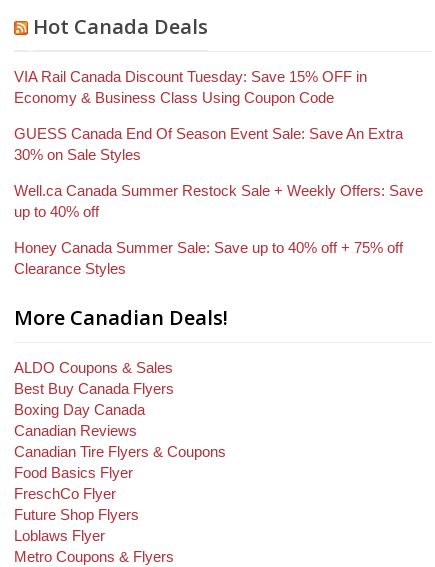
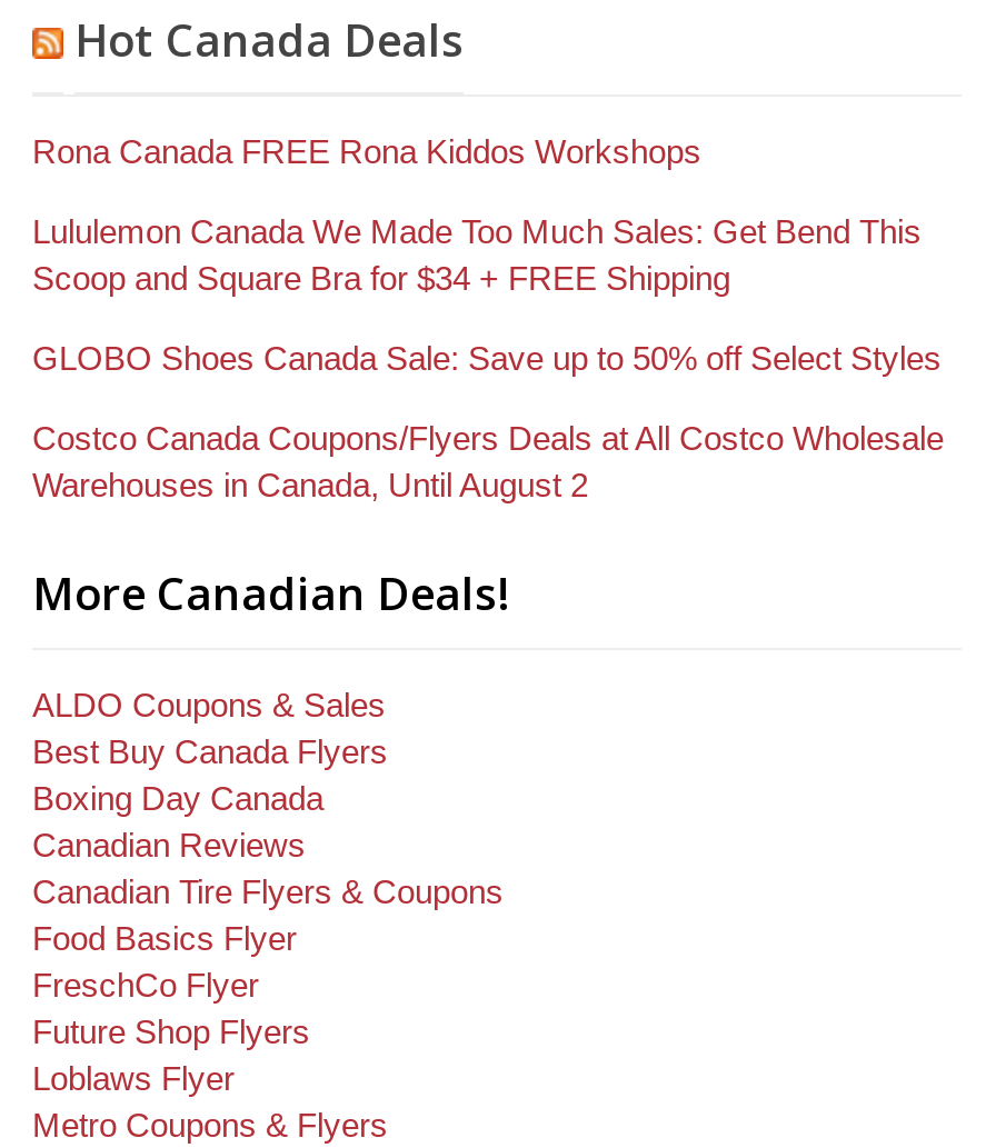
- VIA Rail Canada Discount Tuesday: Save 15% OFF in
- Economy & Business Class Using Coupon Code
+ Rona Canada FREE Rona Kiddos Workshops

- GUESS Canada End Of Season Event Sale: Save An Extra
- 30% on Sale Styles
+ Lululemon Canada We Made Too Much Sales: Get Bend This
+ Scoop and Square Bra for $34 + FREE Shipping

- Well.ca Canada Summer Restock Sale + Weekly Offers: Save
- up to 40% off
+ GLOBO Shoes Canada Sale: Save up to 50% off Select Styles

- Honey Canada Summer Sale: Save up to 40% off + 75% off
- Clearance Styles
+ Costco Canada Coupons/Flyers Deals at All Costco Wholesale
+ Warehouses in Canada, Until August 2
